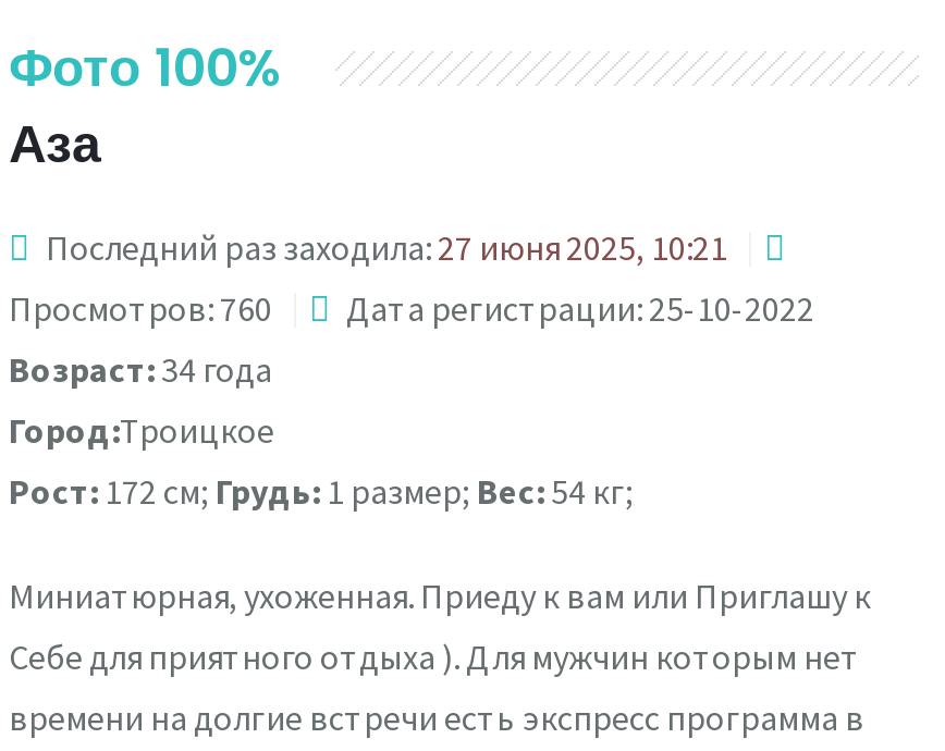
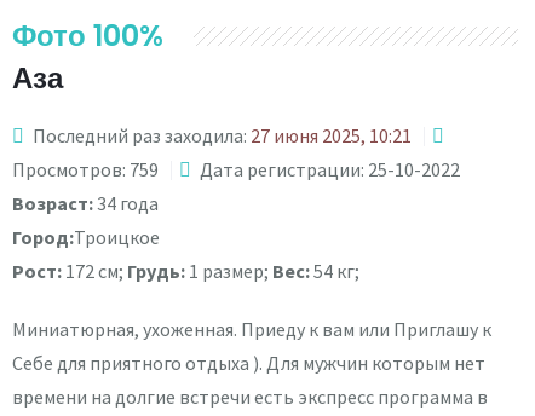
- Просмотров: 760 Дата регистрации: 25-10-2022
+ Просмотров: 759 Дата регистрации: 25-10-2022
